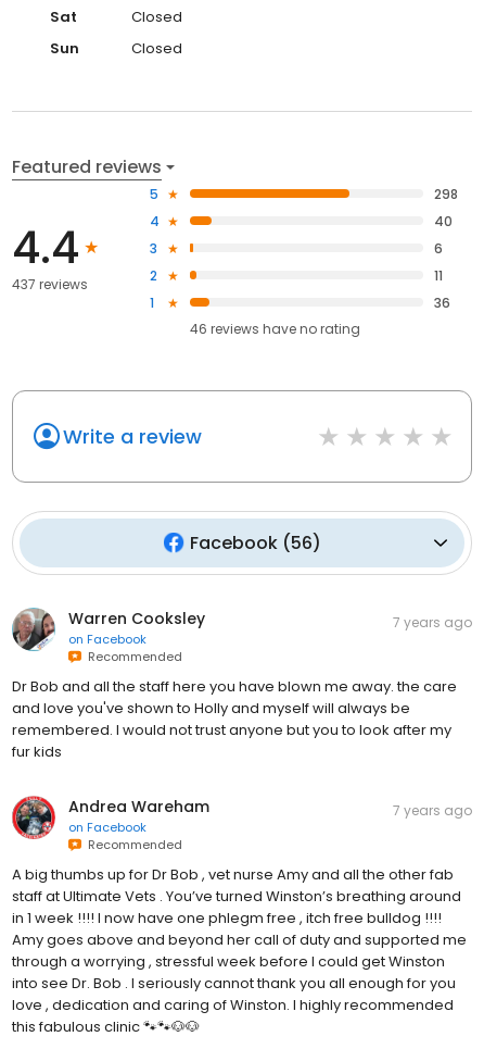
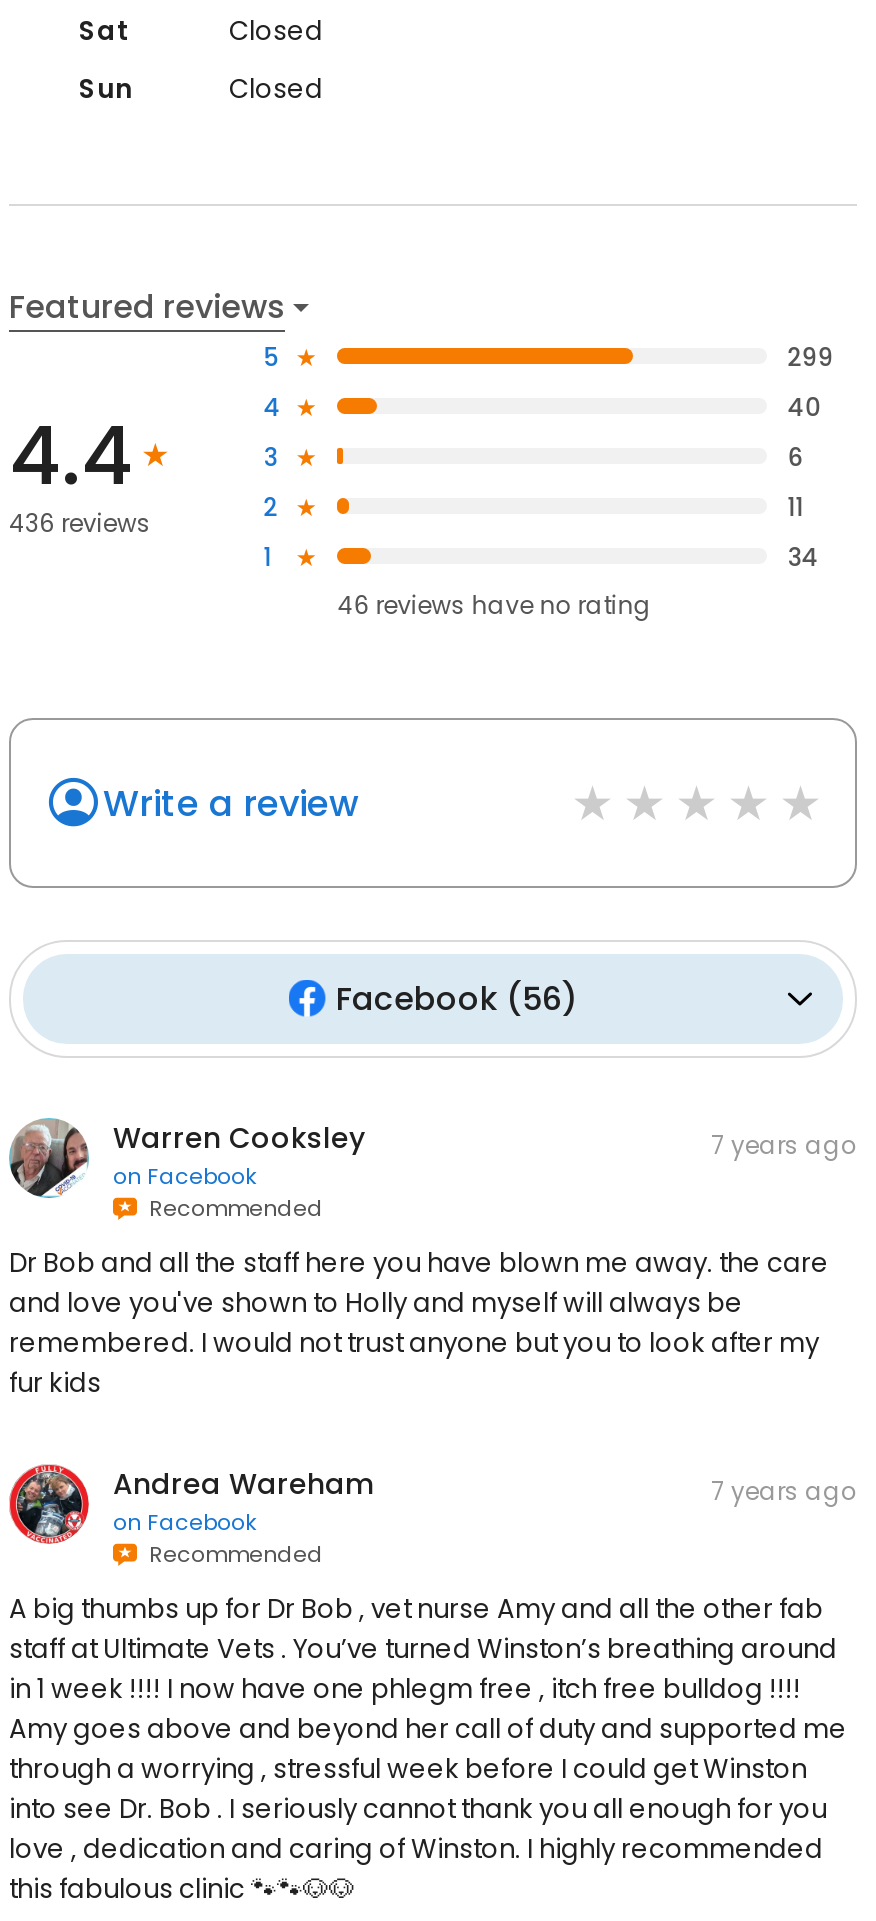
- 298
+ 299

- 437 reviews
+ 436 reviews

- 36
+ 34
